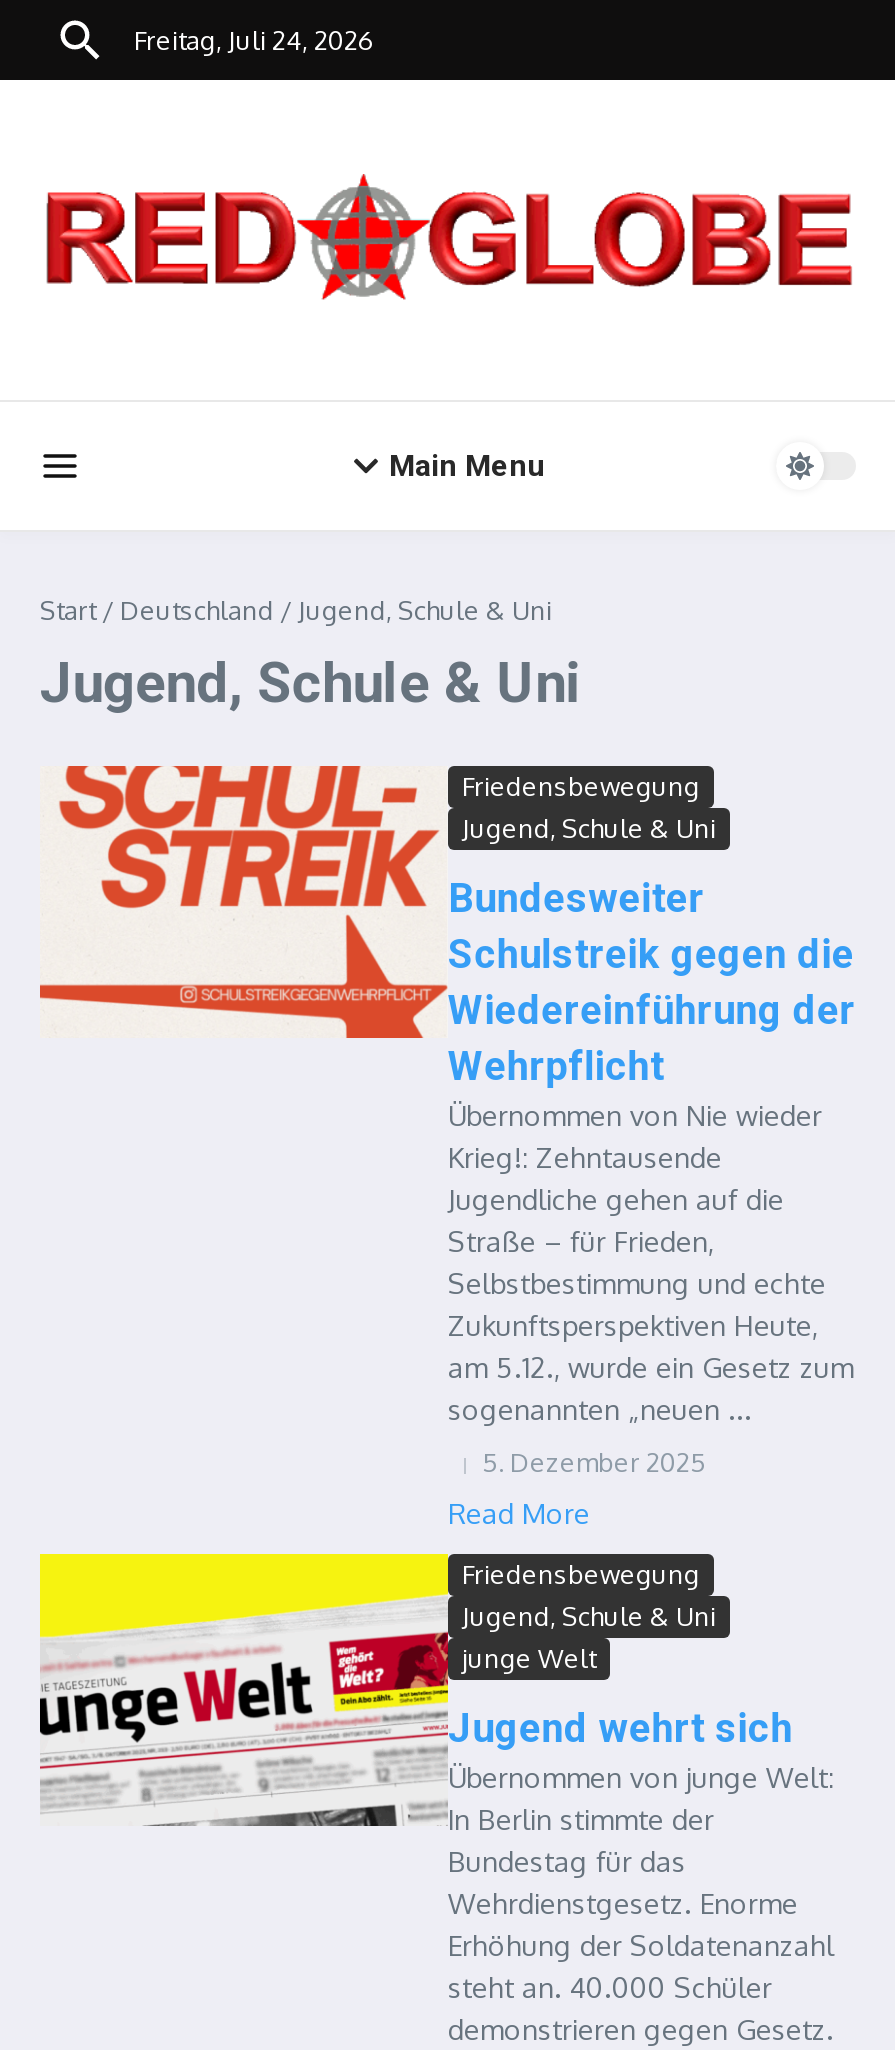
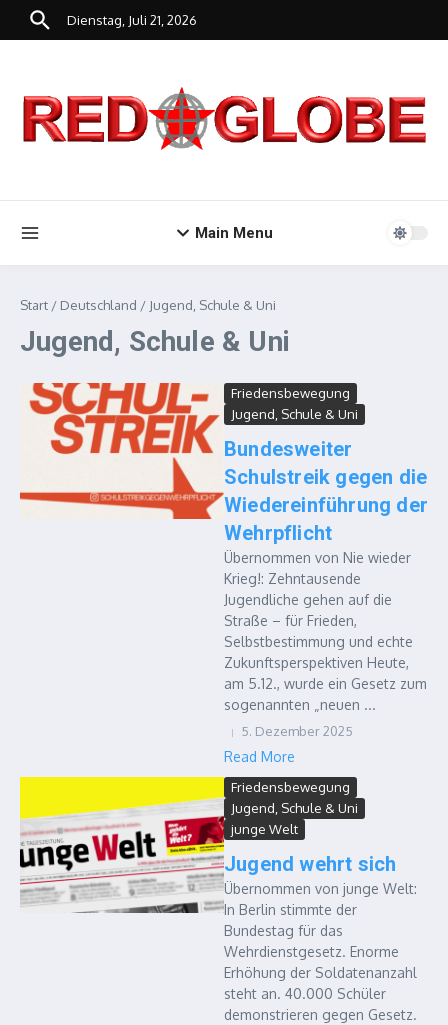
- Freitag, Juli 24, 2026
+ Dienstag, Juli 21, 2026
